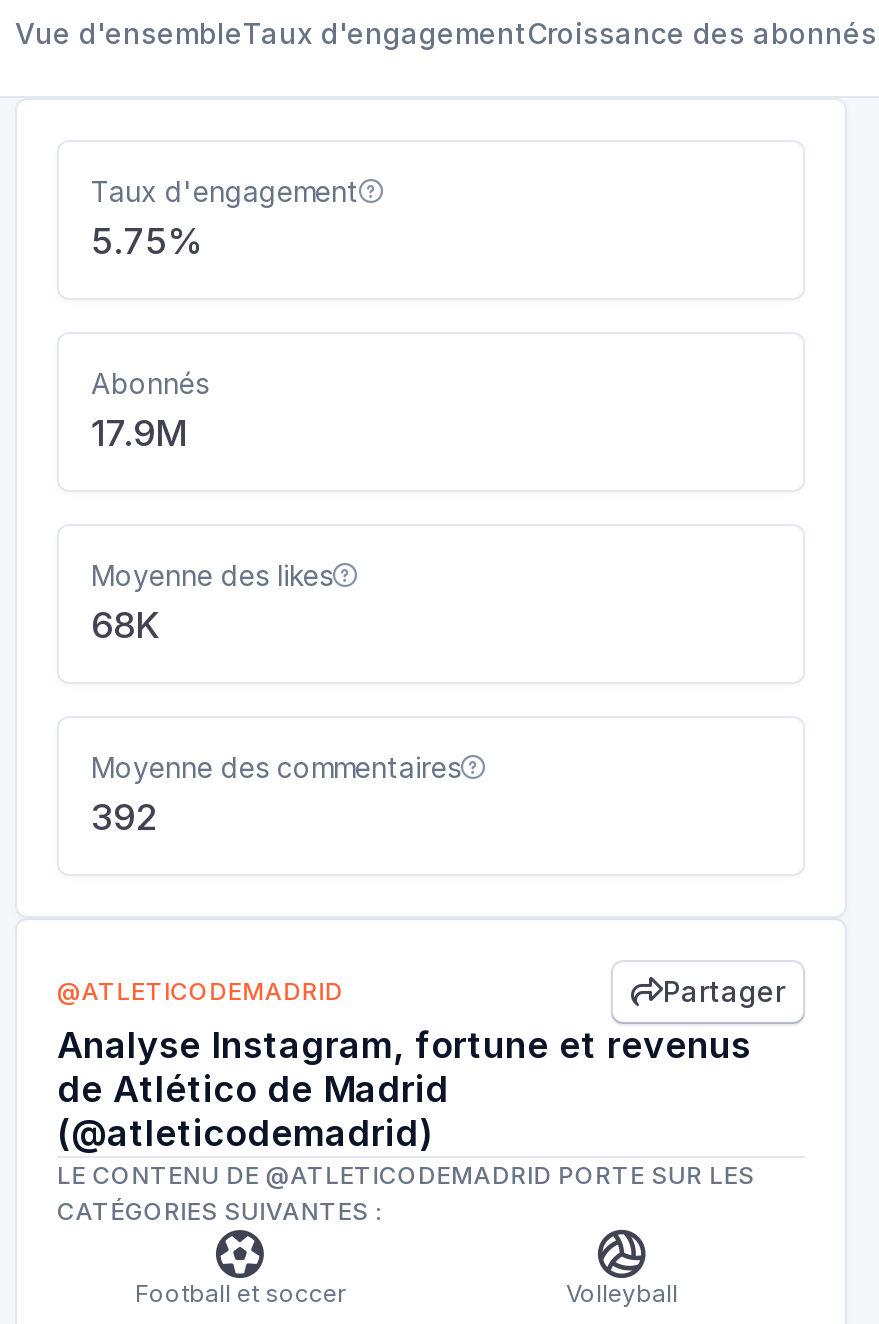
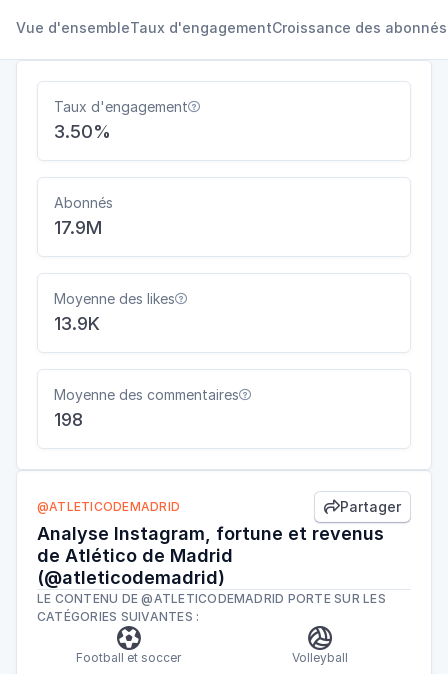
- 5.75%
+ 3.50%

- 68K
+ 13.9K

- 392
+ 198
